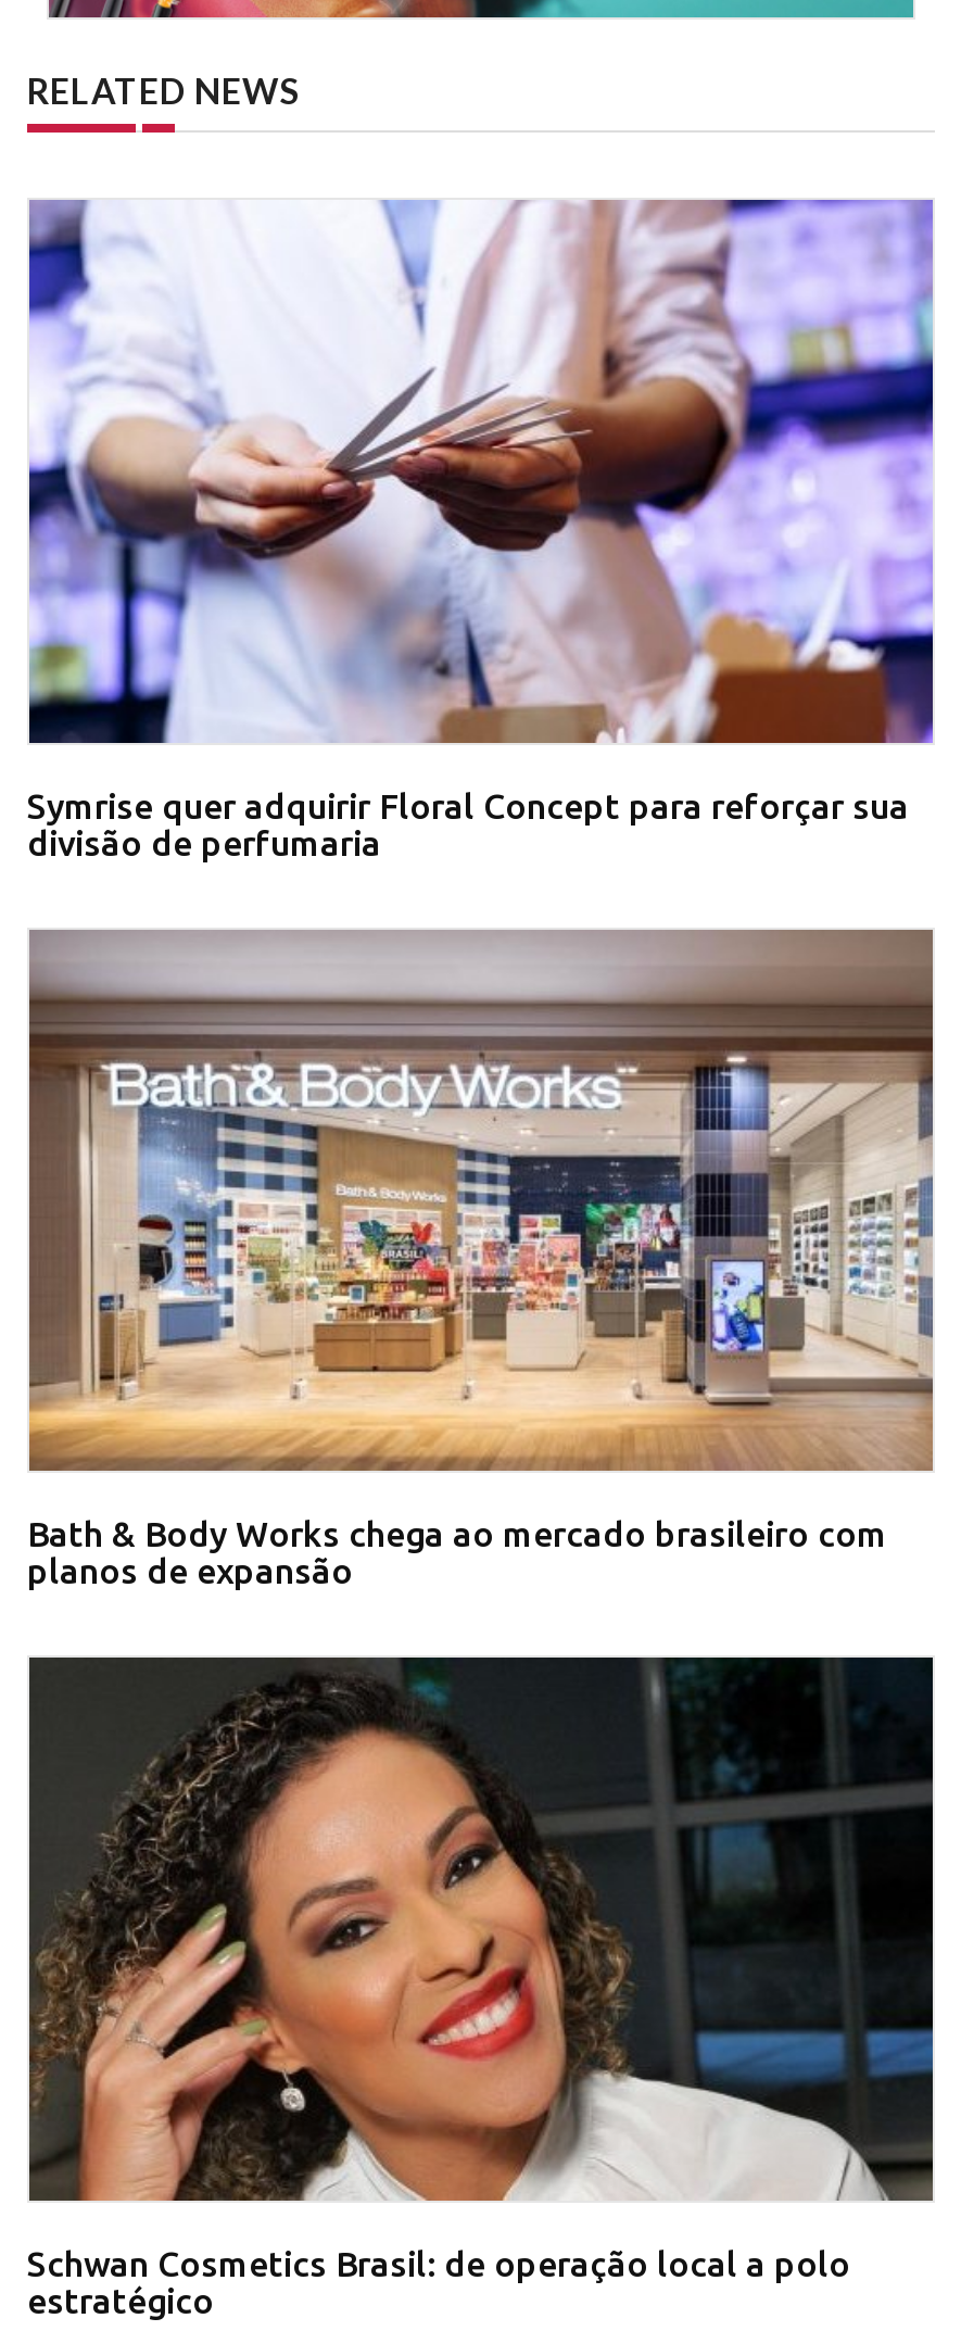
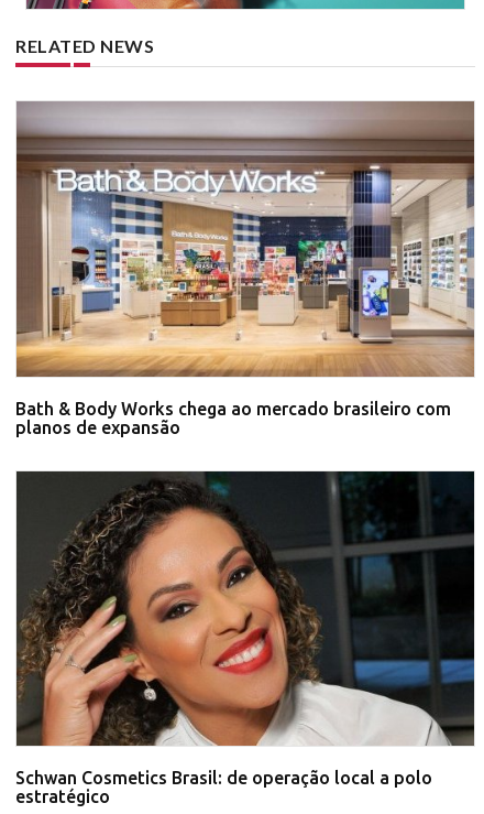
- [image]
- Symrise quer adquirir Floral Concept para reforçar sua
- divisão de perfumaria
